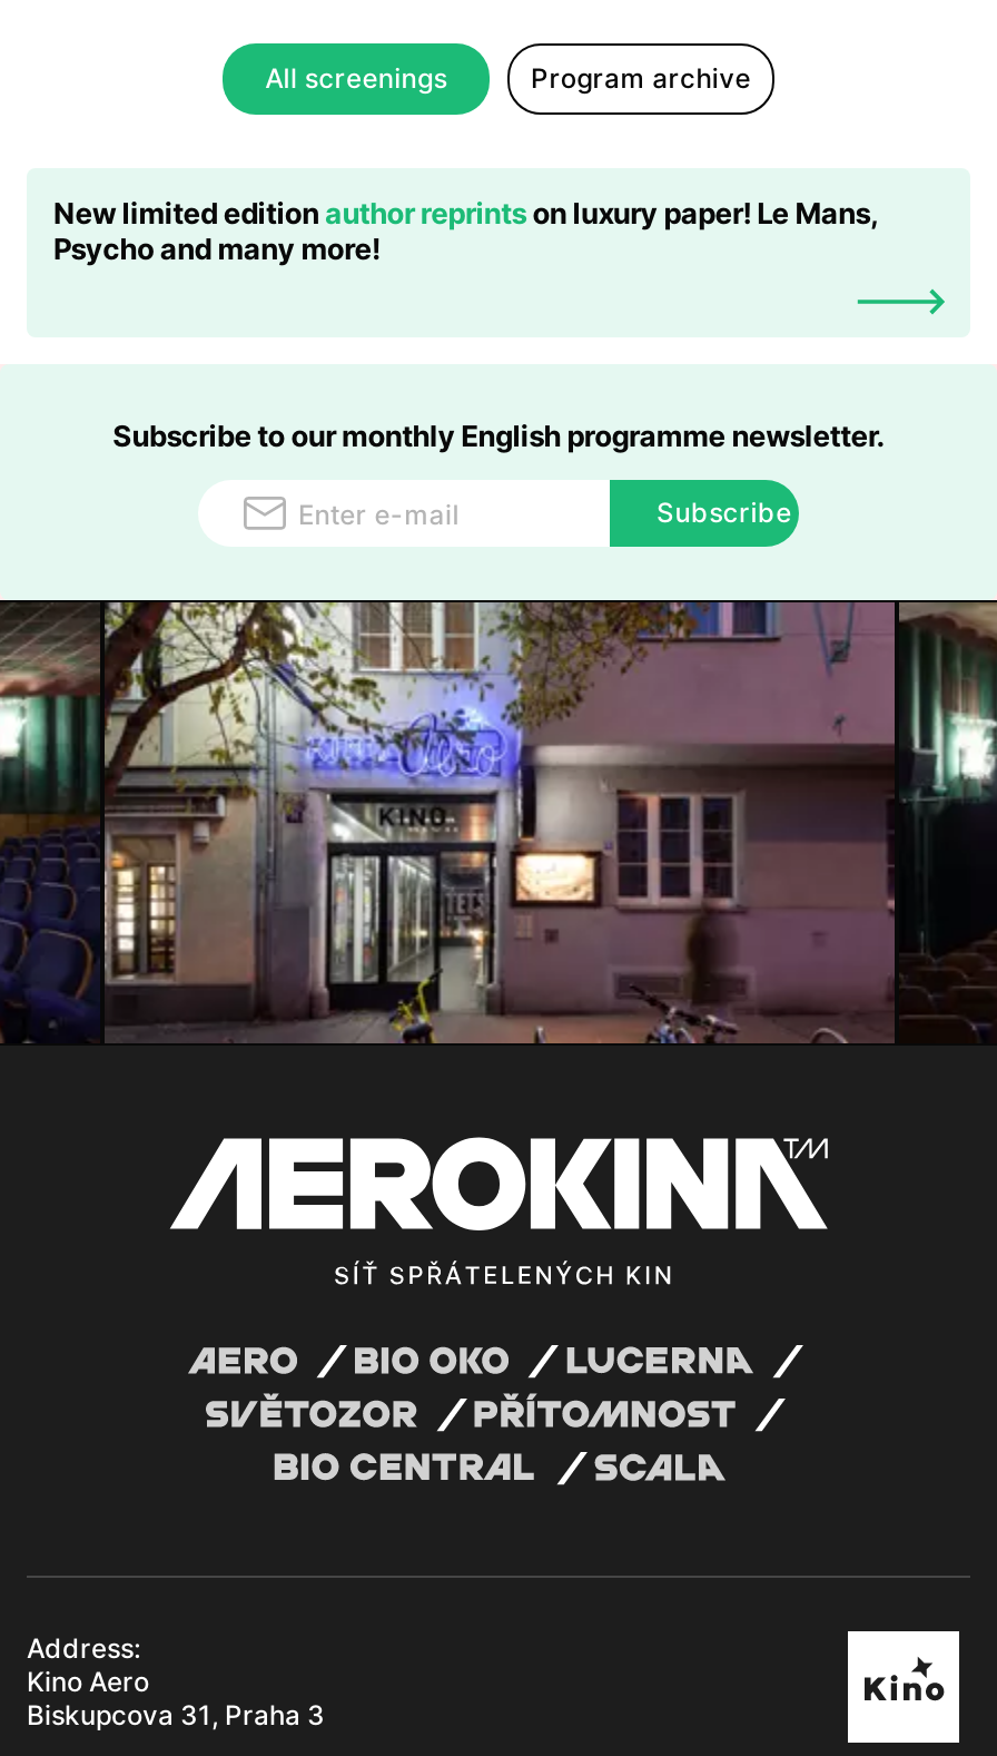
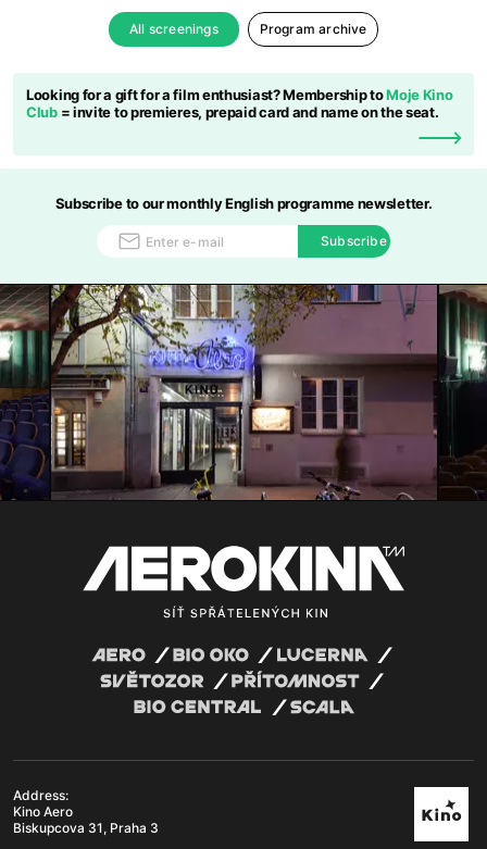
- New limited edition author reprints on luxury paper! Le Mans,
- Psycho and many more!
+ Looking for a gift for a film enthusiast? Membership to Moje Kino
+ Club = invite to premieres, prepaid card and name on the seat.
